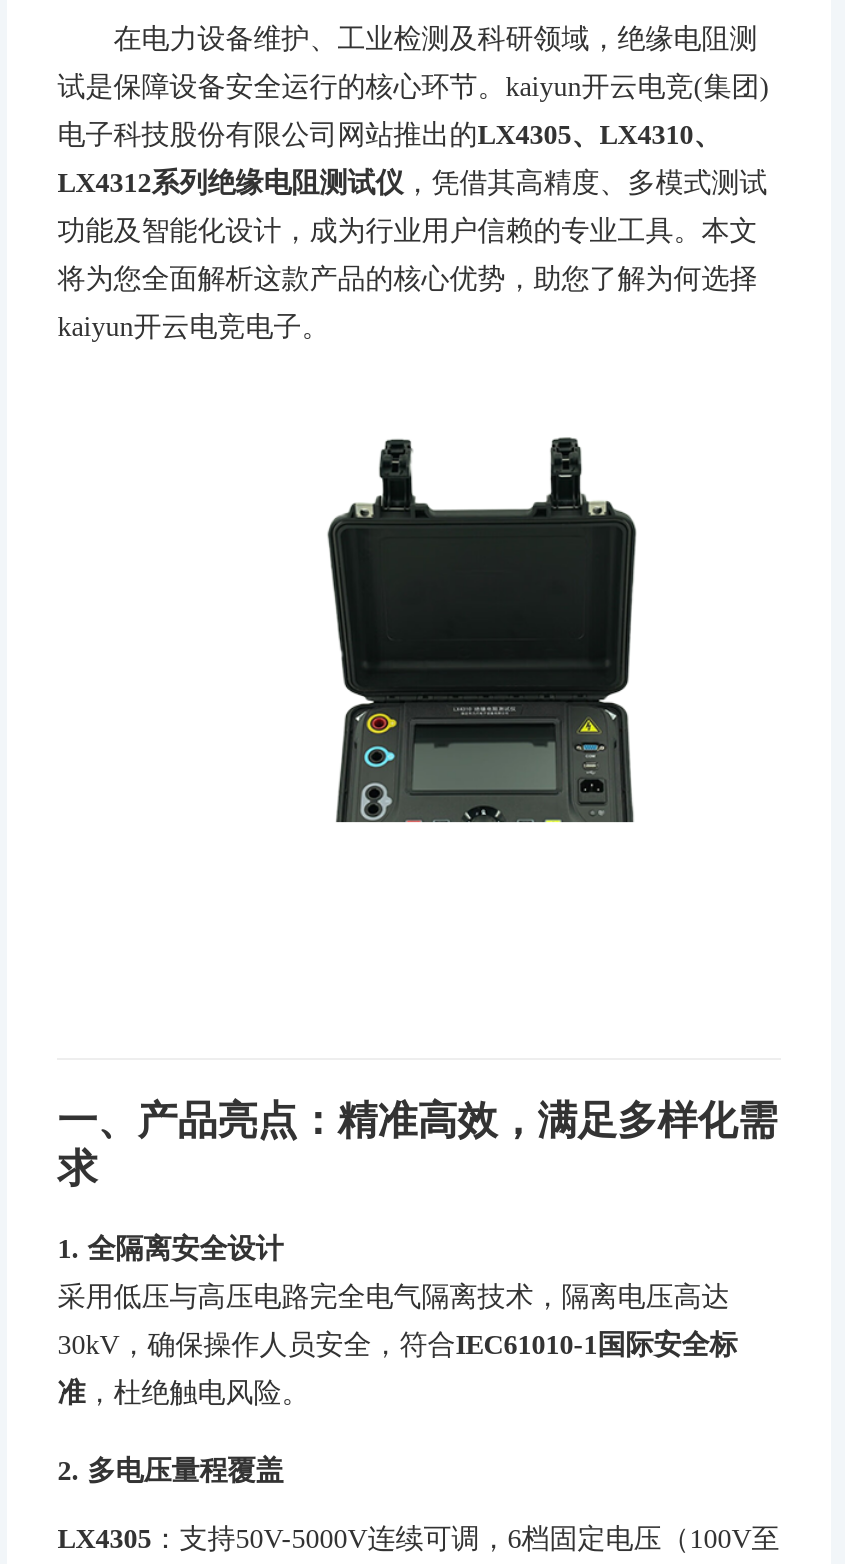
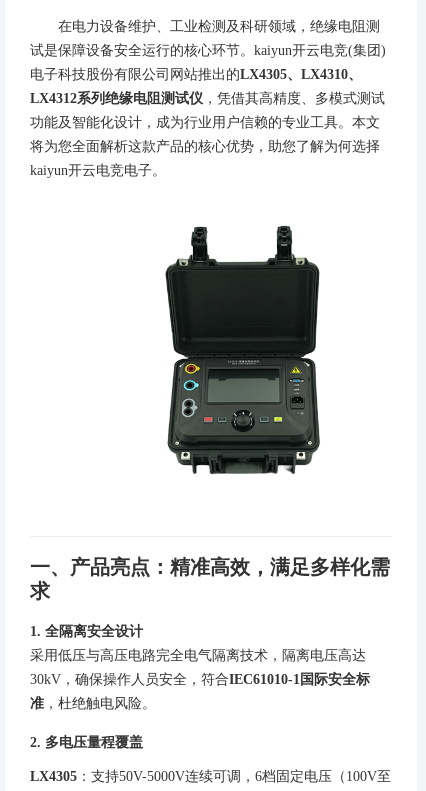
+ [image]
